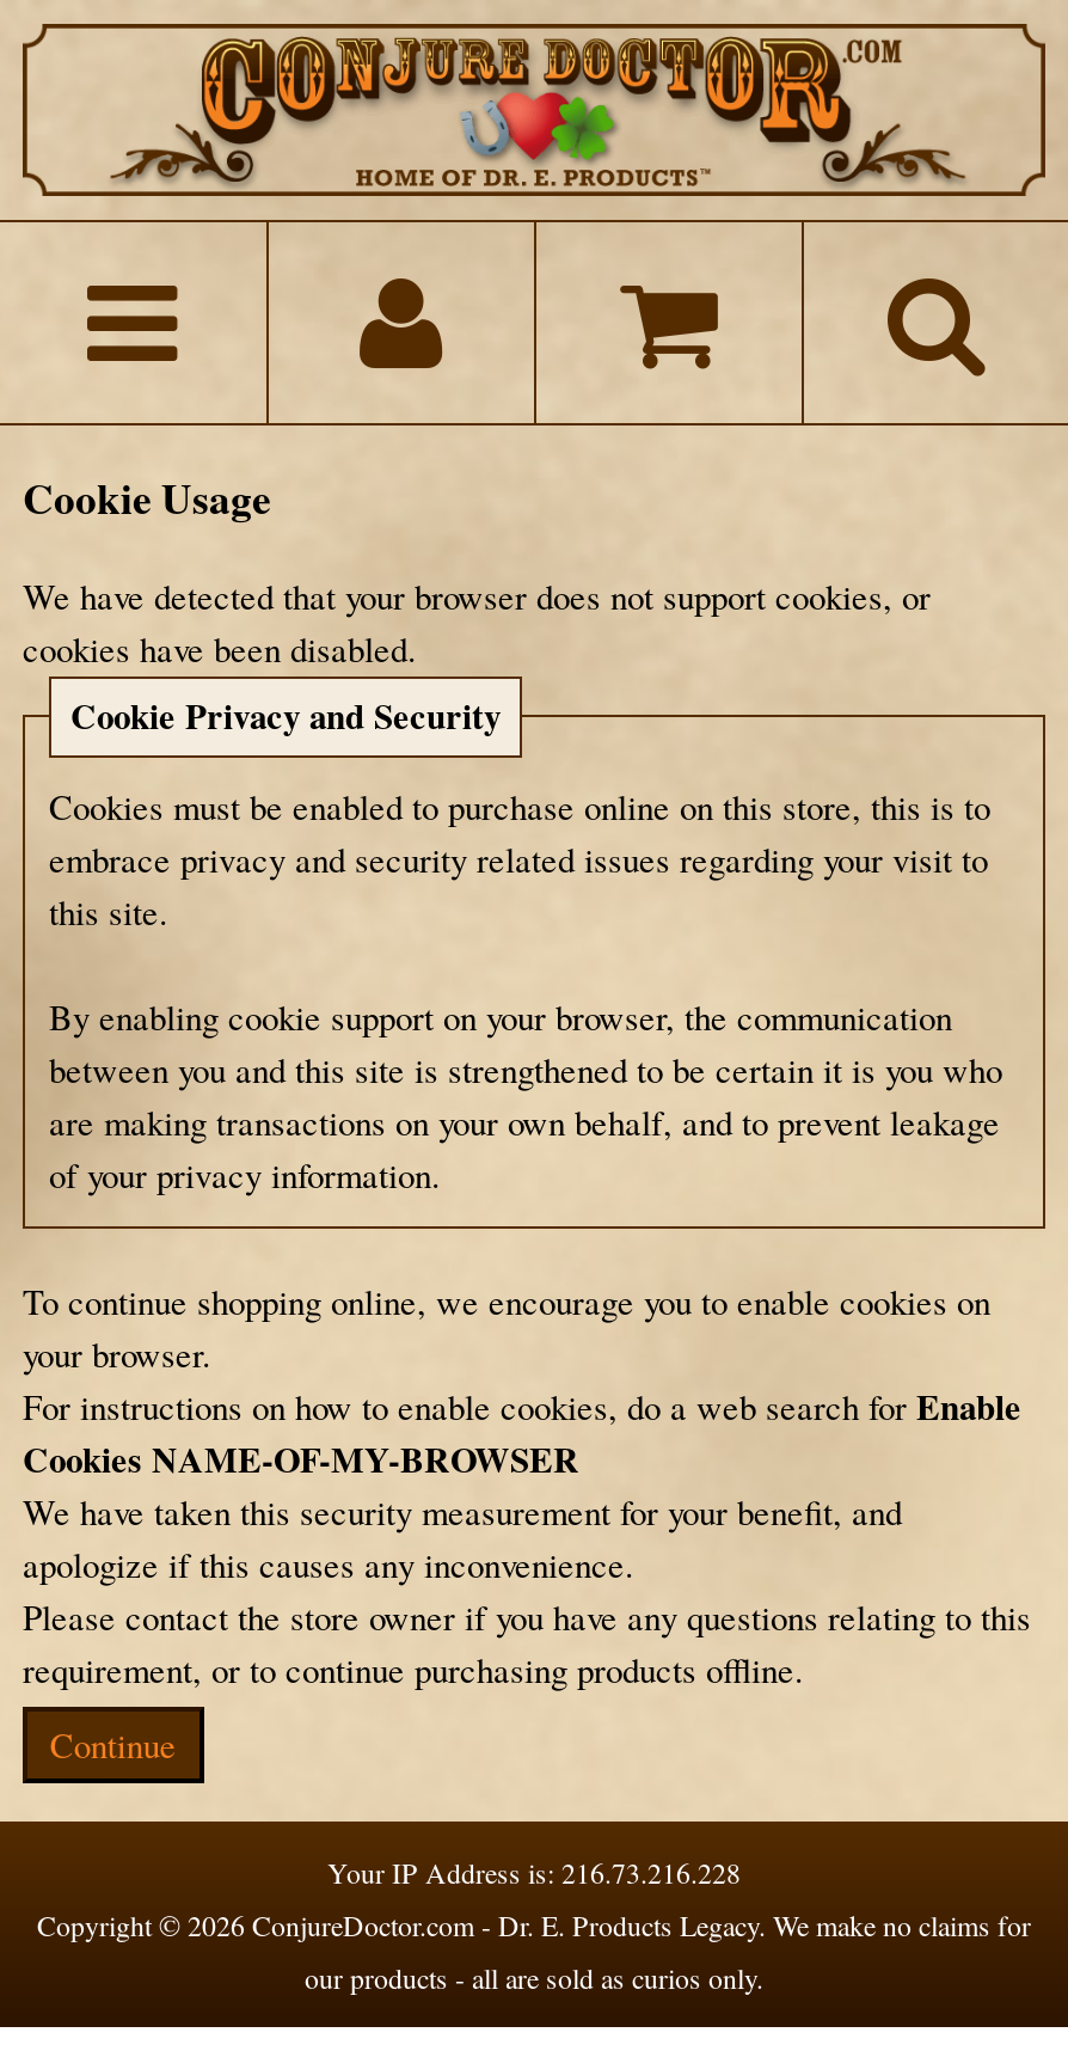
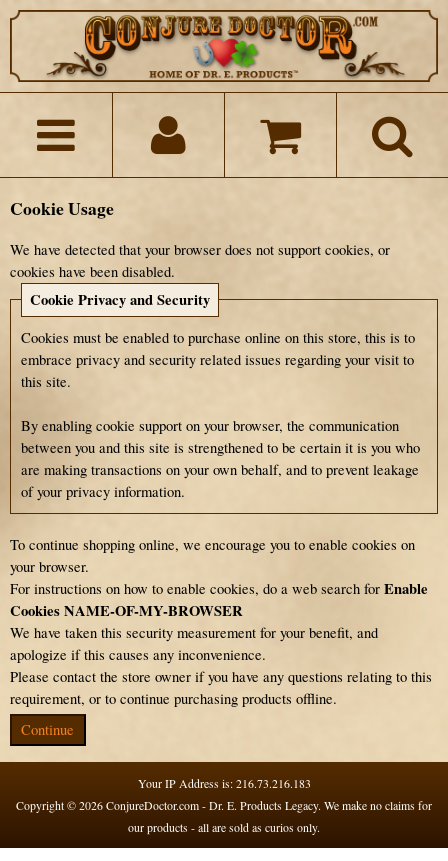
- Your IP Address is: 216.73.216.228
+ Your IP Address is: 216.73.216.183
